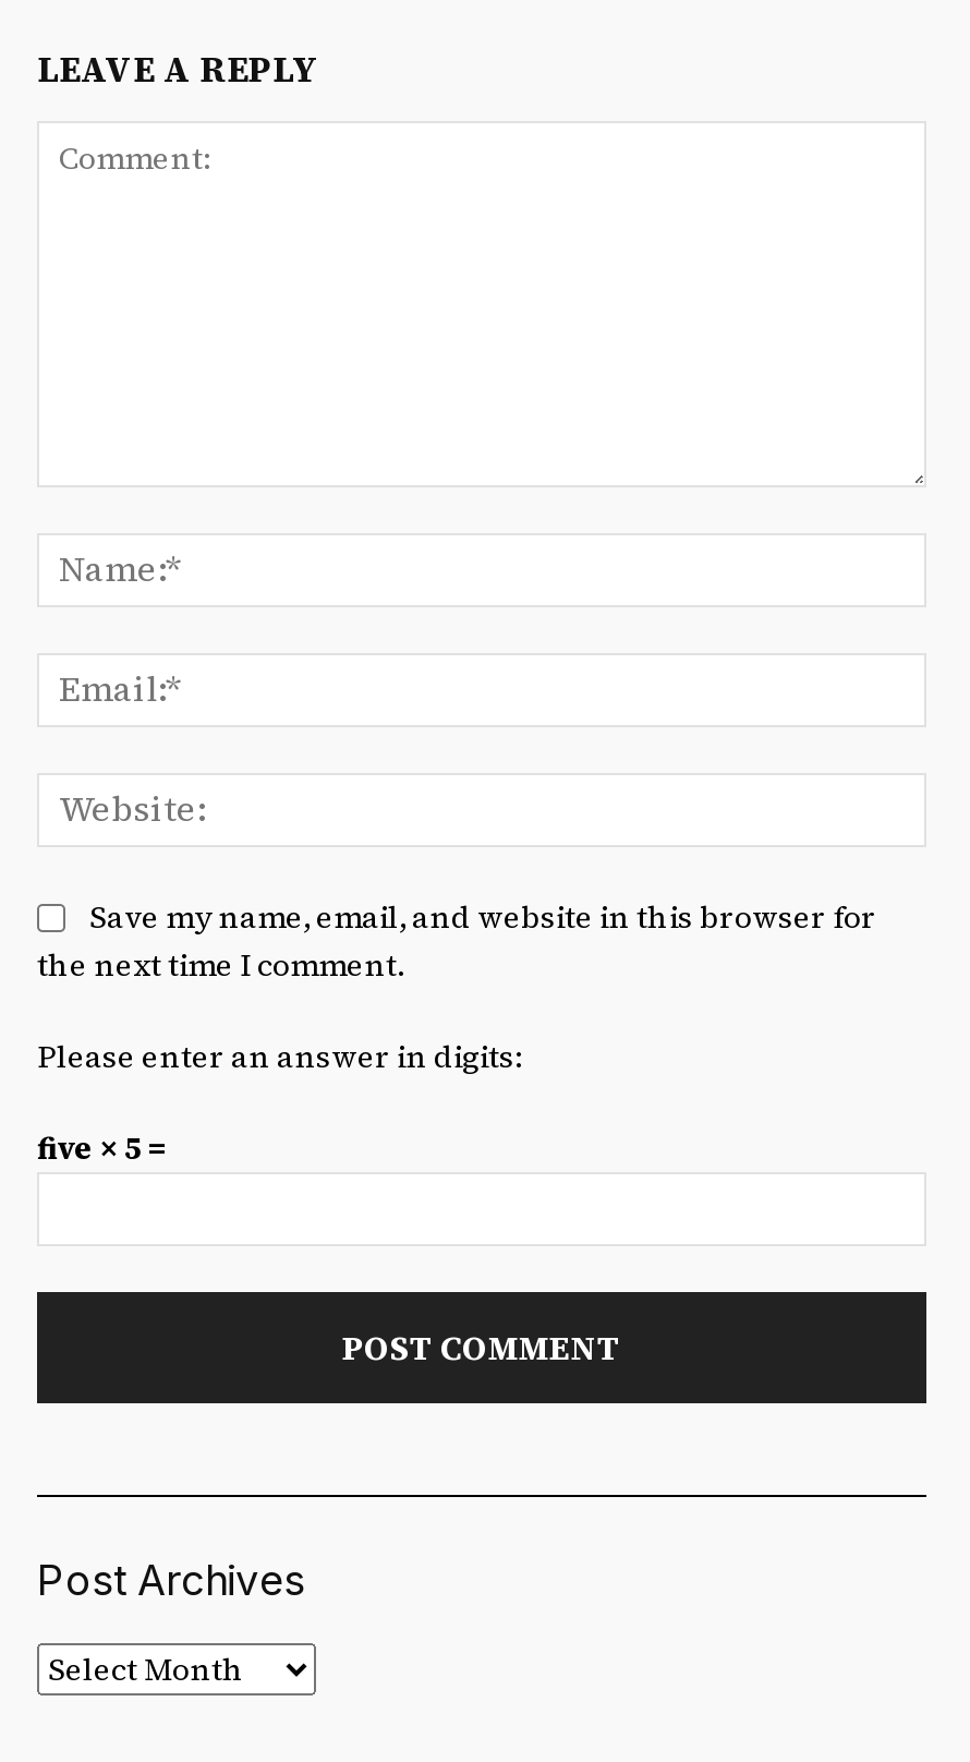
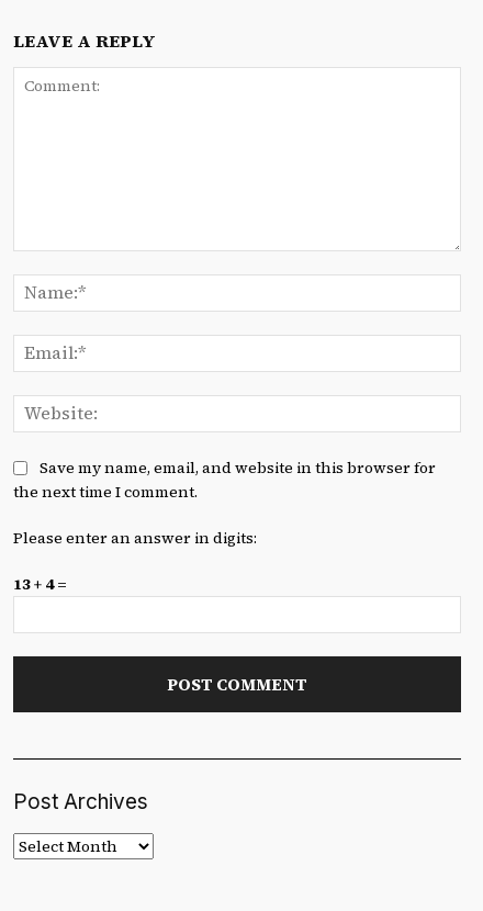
- five × 5 =
+ 13 + 4 =
